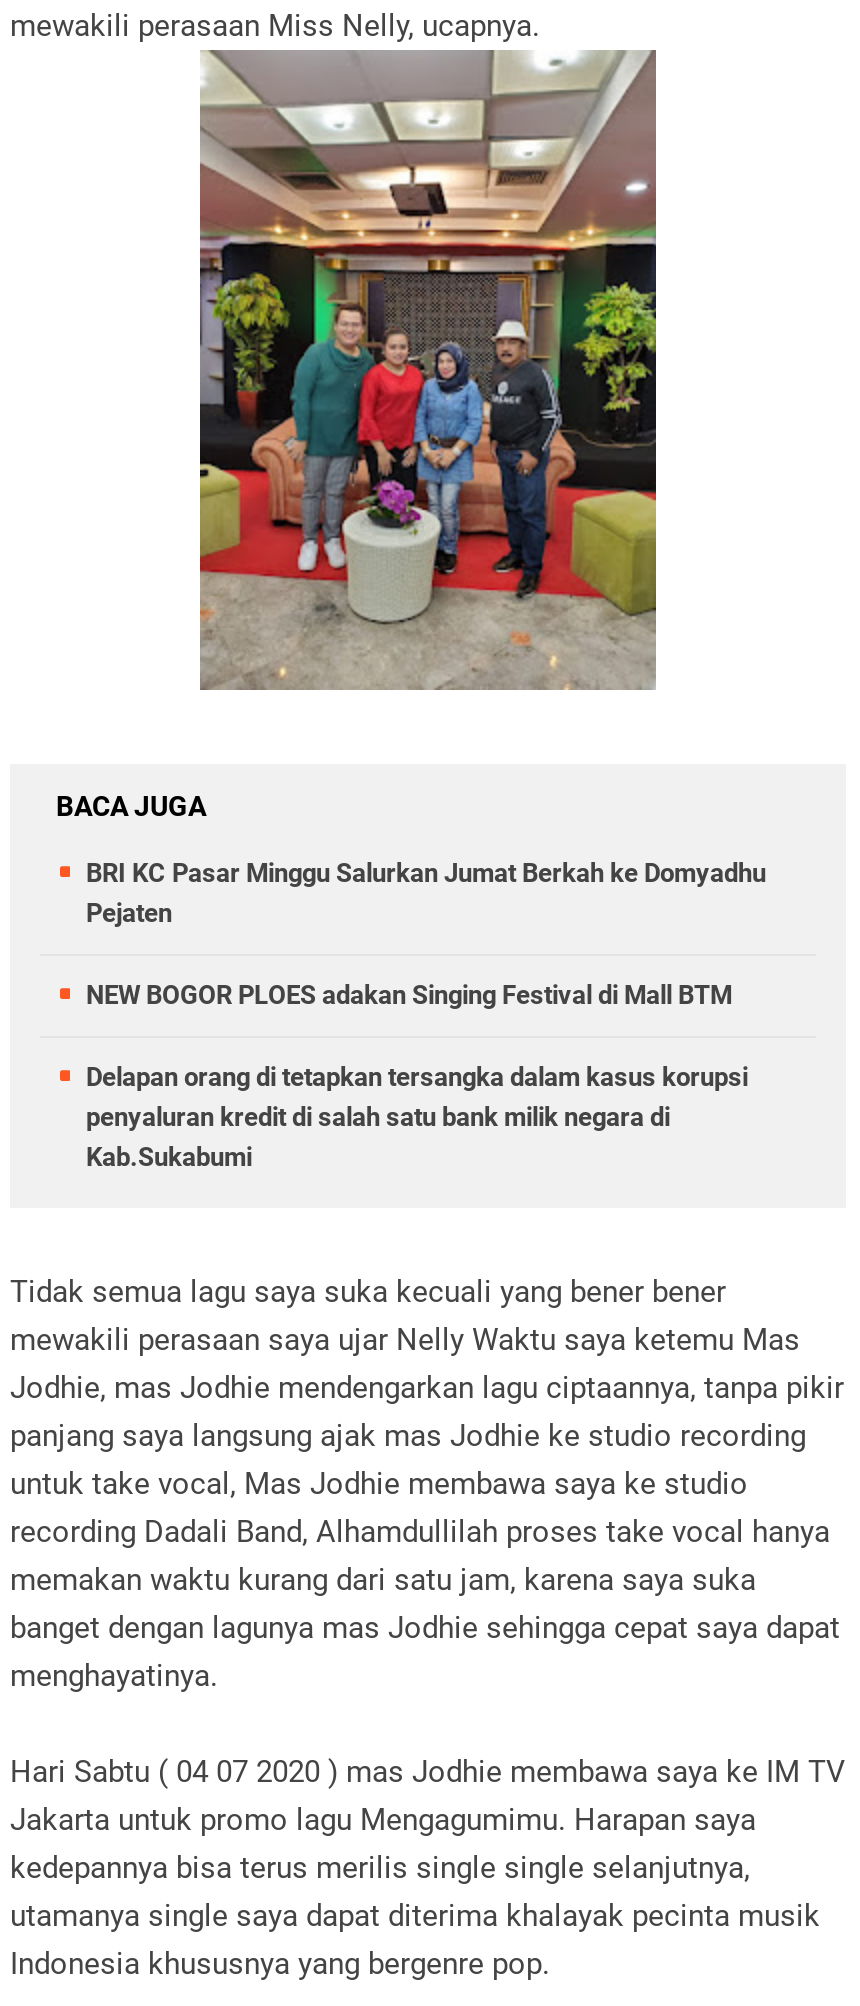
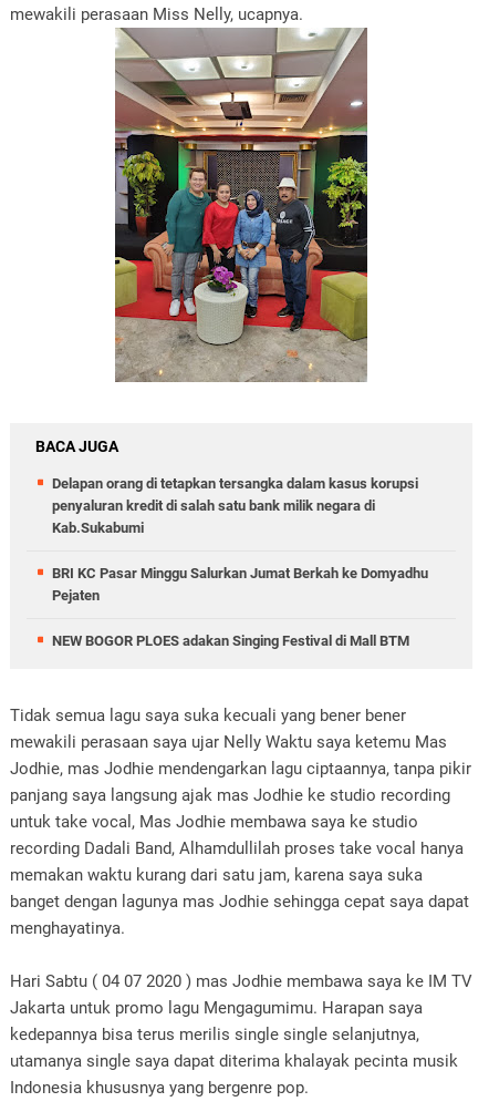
moved down: BRI KC Pasar Minggu Salurkan Jumat Berkah ke Domyadhu | Pejaten | NEW BOGOR PLOES adakan Singing Festival di Mall BTM

moved up: Delapan orang di tetapkan tersangka dalam kasus korupsi | penyaluran kredit di salah satu bank milik negara di | Kab.Sukabumi
